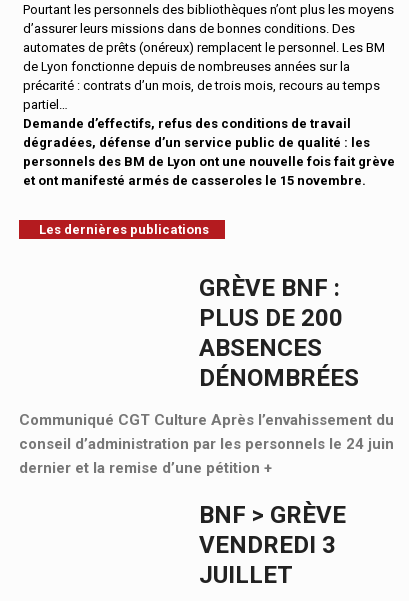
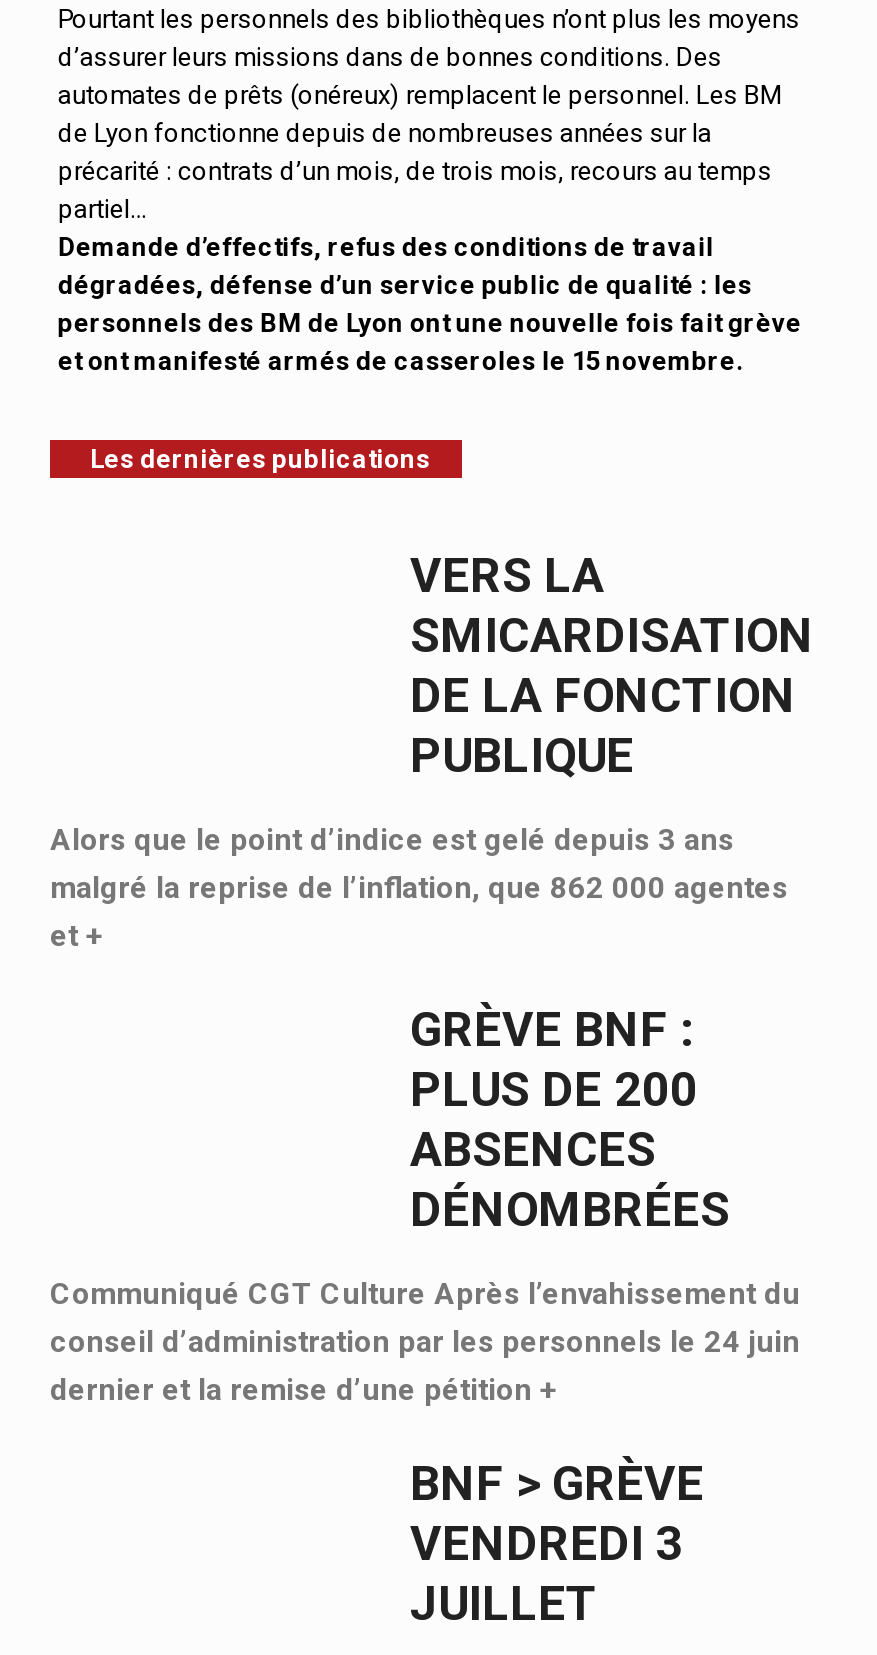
+ VERS LA
+ SMICARDISATION
+ DE LA FONCTION
+ PUBLIQUE
+ Alors que le point d’indice est gelé depuis 3 ans
+ malgré la reprise de l’inflation, que 862 000 agentes
+ et +
